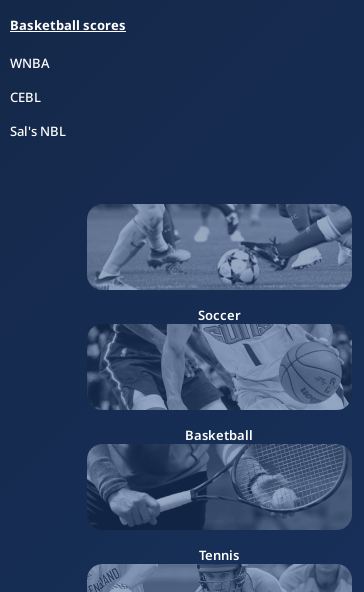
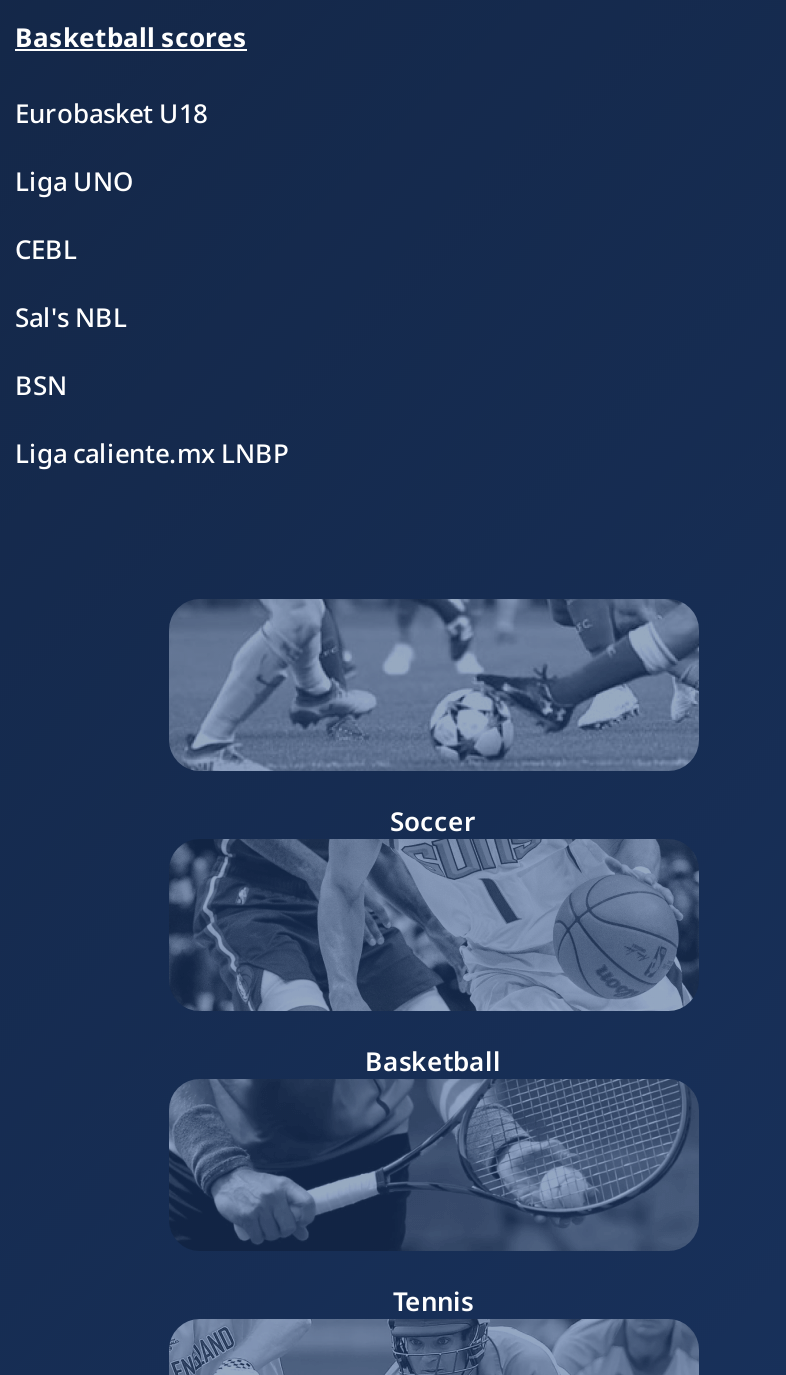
- WNBA
+ Eurobasket U18
+ Liga UNO

+ BSN
+ Liga caliente.mx LNBP
